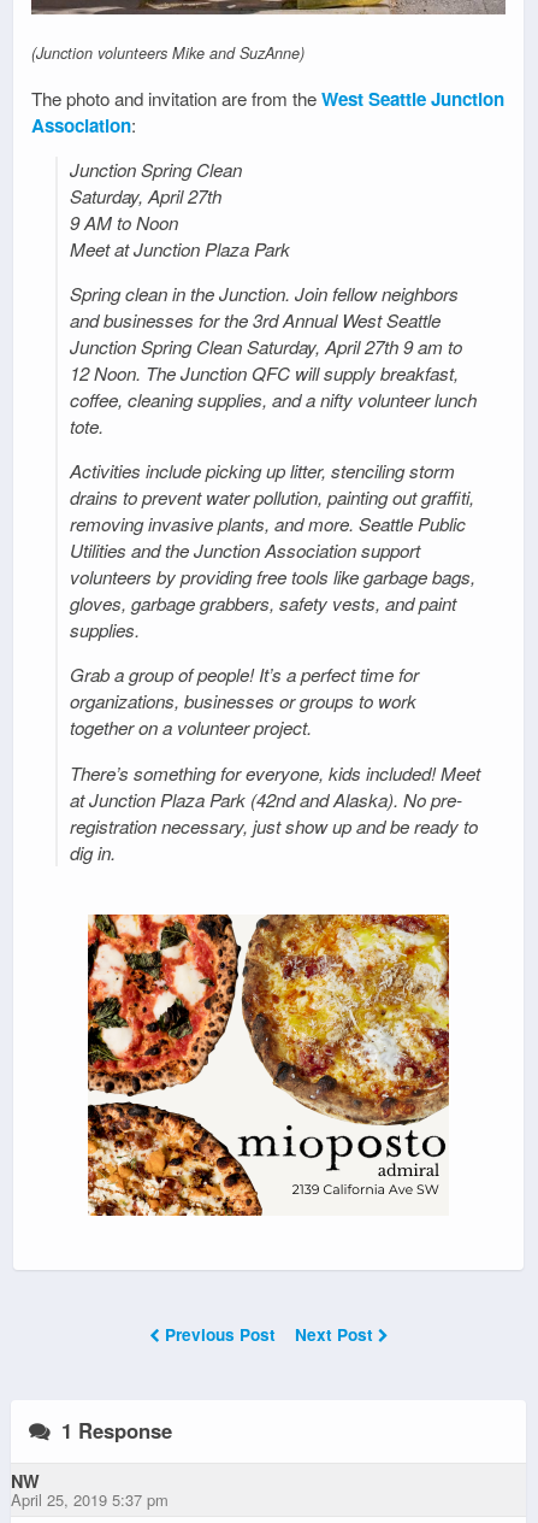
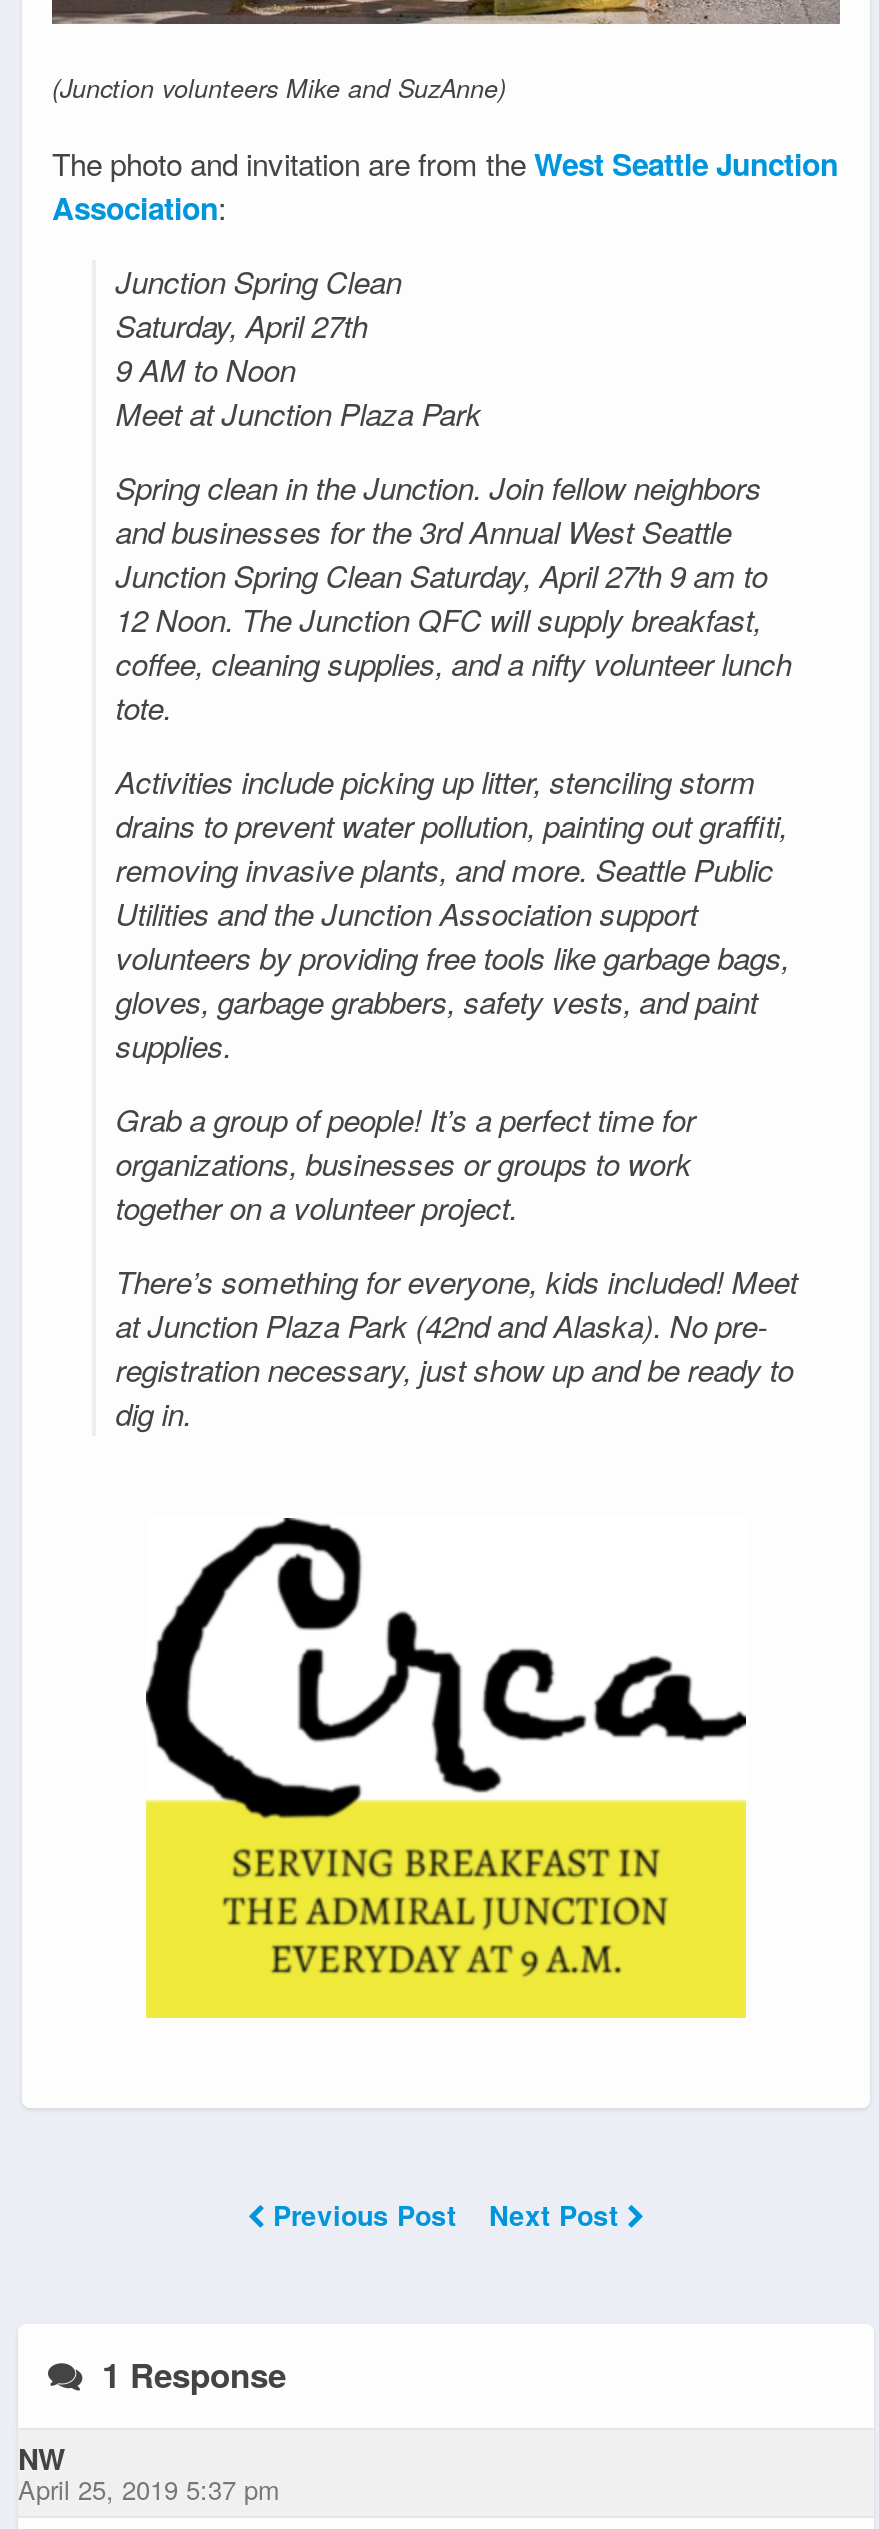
- [image]
+ [image]
